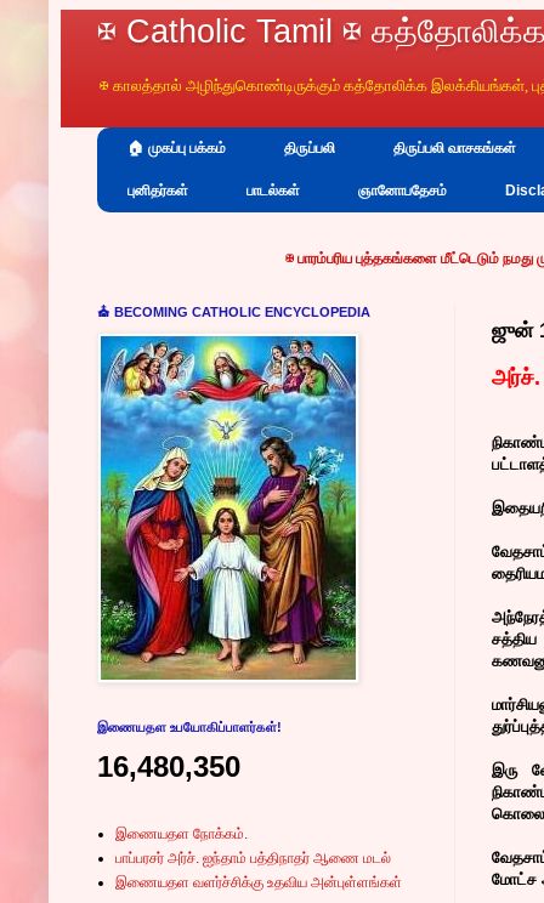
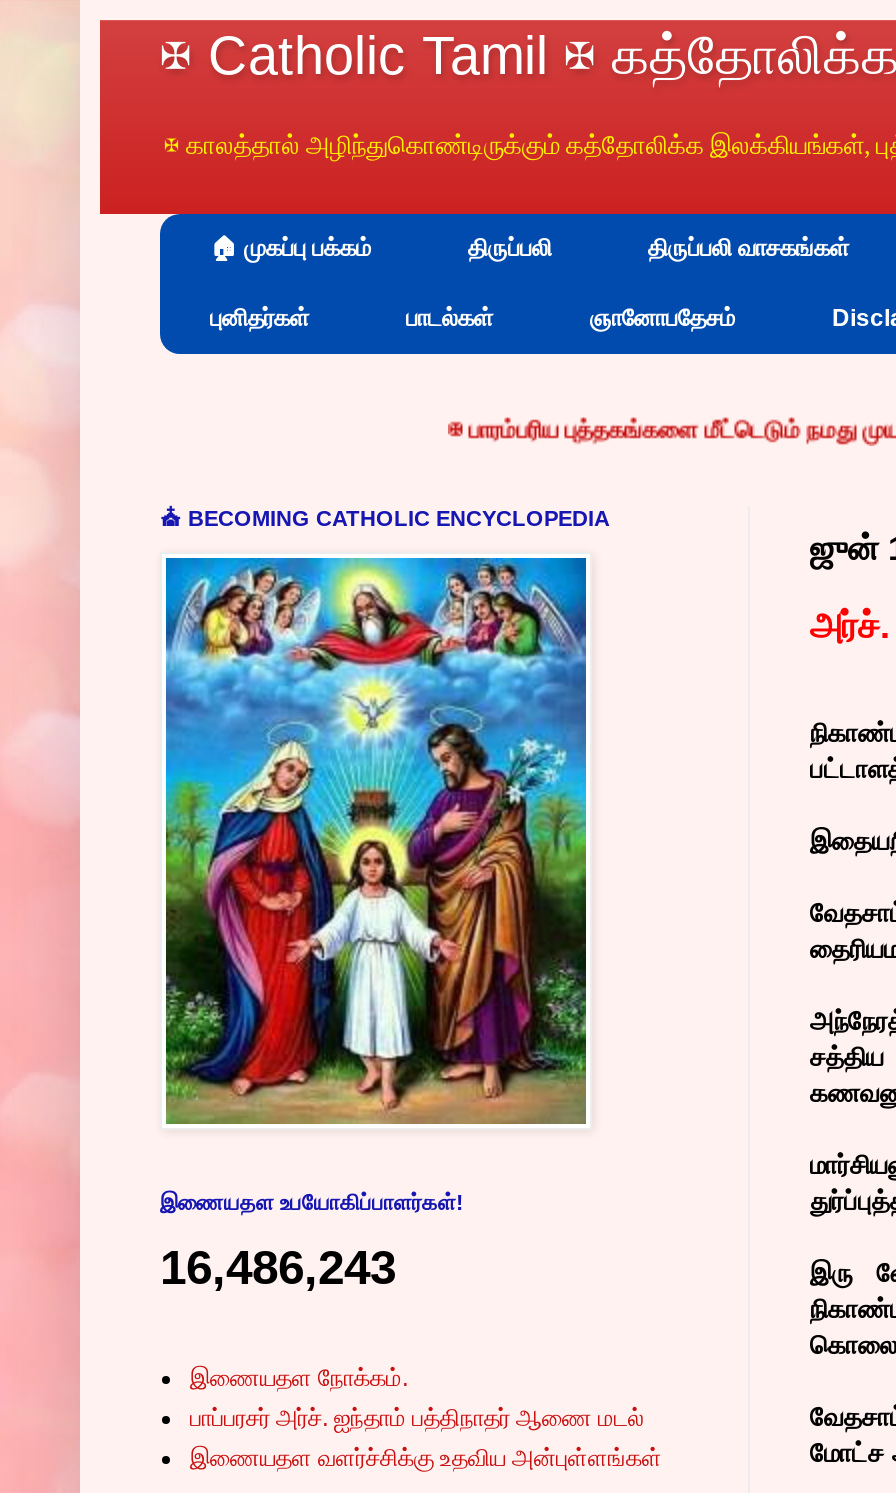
- 16,480,350
+ 16,486,243
